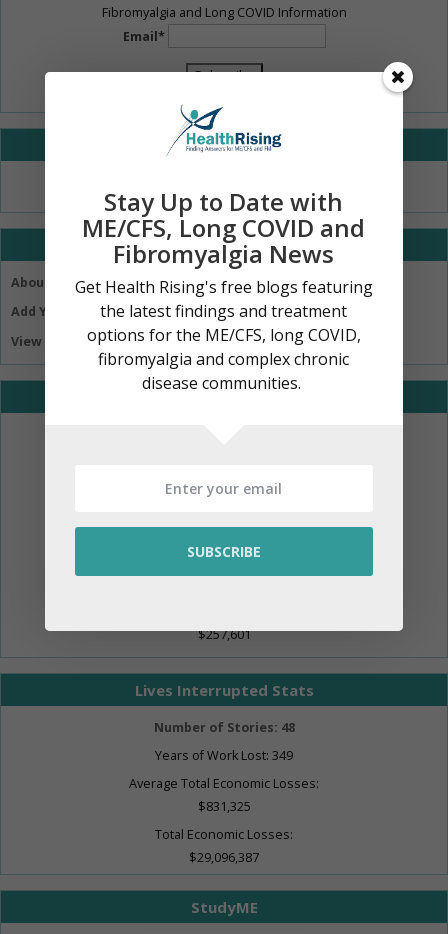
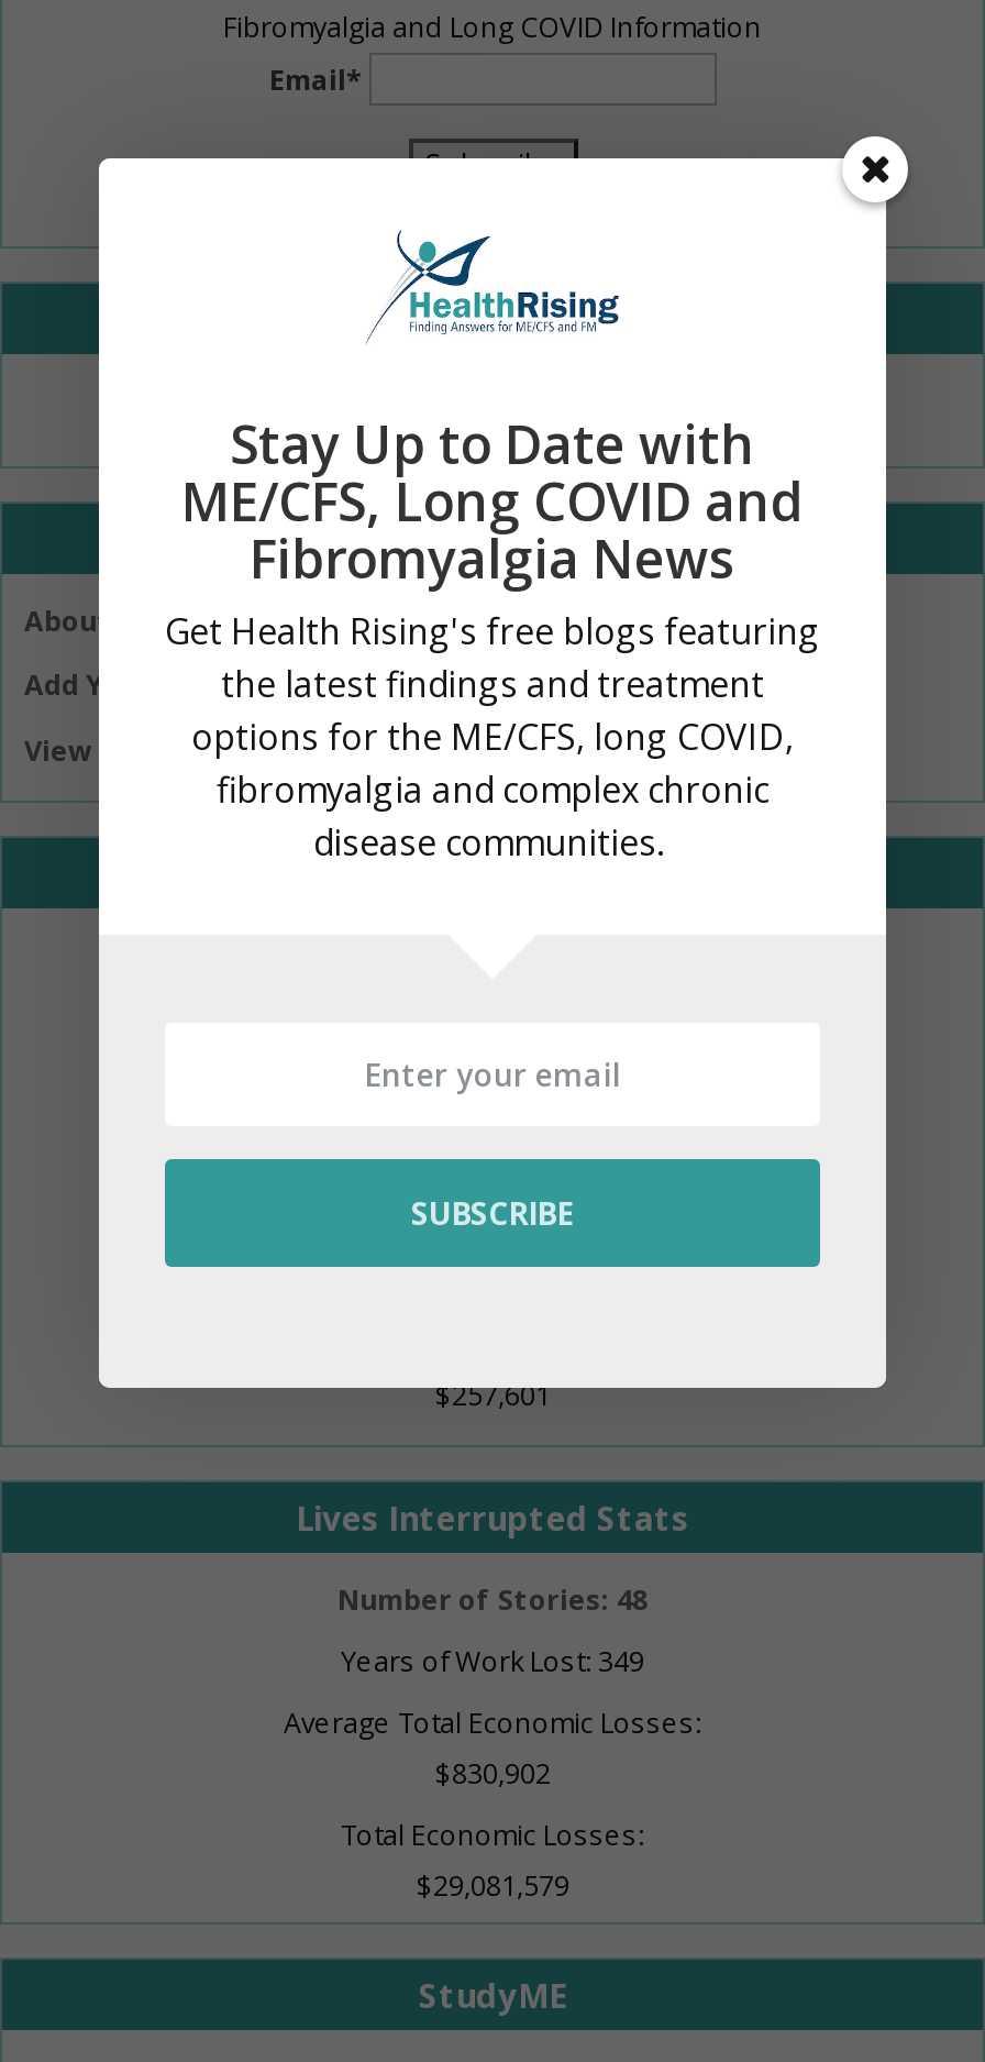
- $831,325
+ $830,902

- $29,096,387
+ $29,081,579
